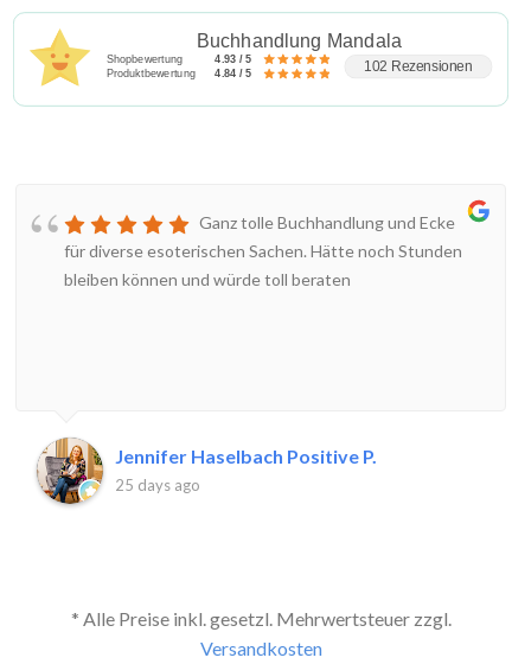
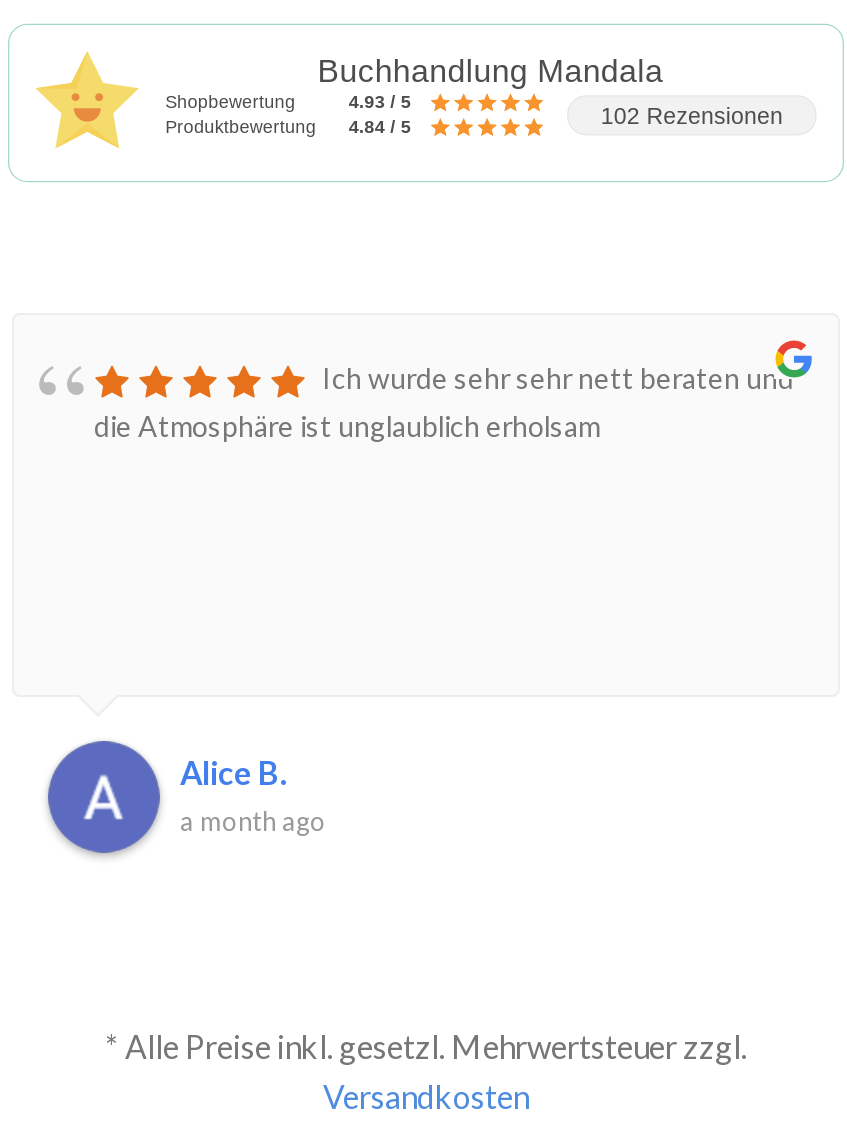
- Ganz tolle Buchhandlung und Ecke
- für diverse esoterischen Sachen. Hätte noch Stunden
- bleiben können und würde toll beraten
+ Ich wurde sehr sehr nett beraten und
+ die Atmosphäre ist unglaublich erholsam

- [image]
- Jennifer Haselbach Positive P.
- 25 days ago
+ [image]
+ Alice B.
+ a month ago
